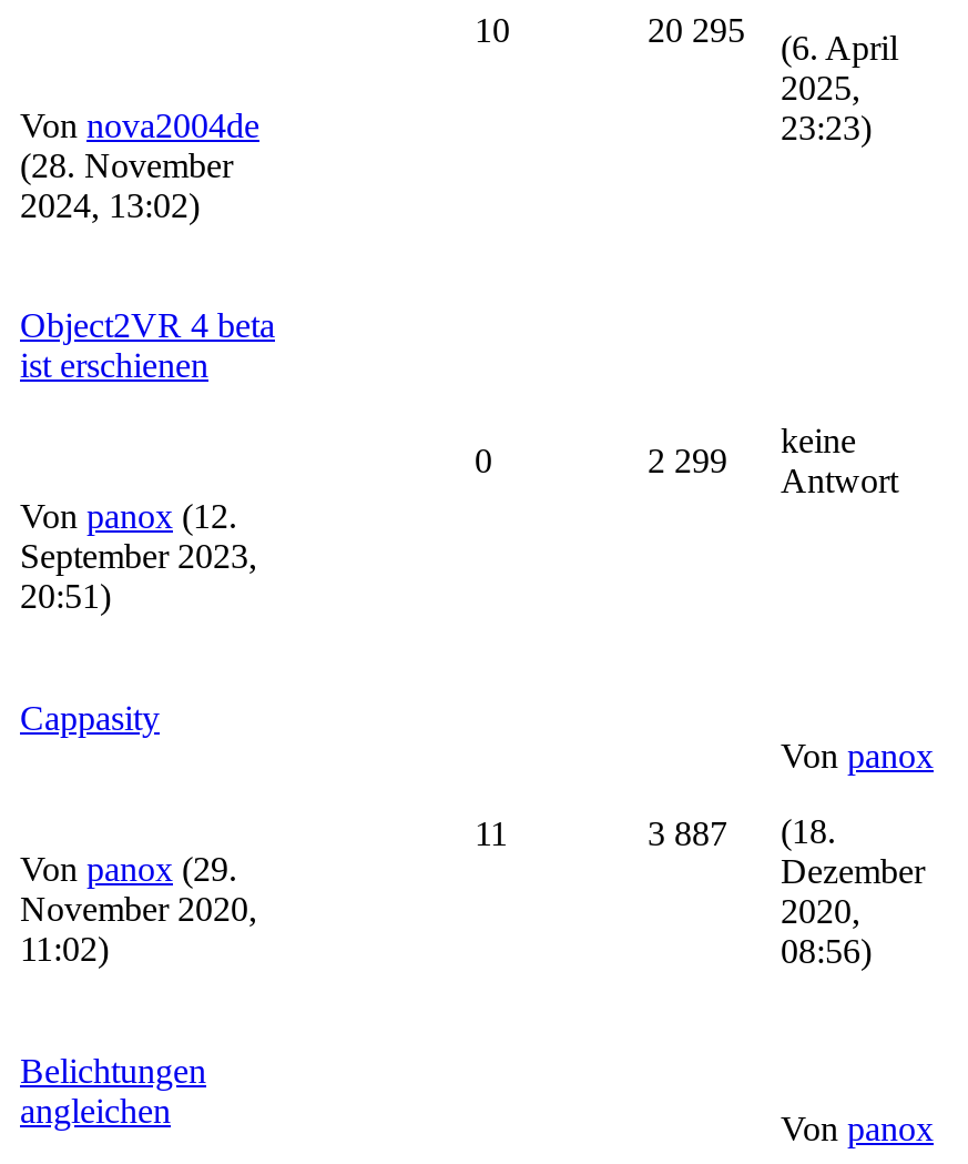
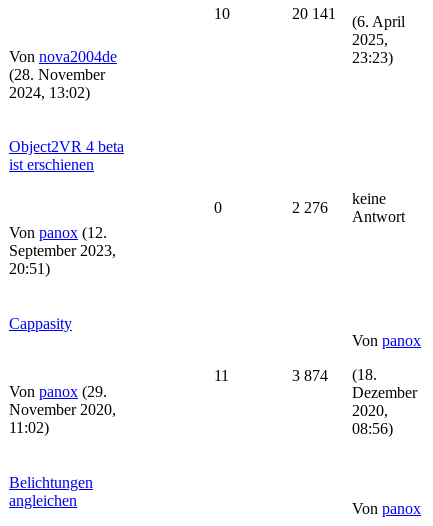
- 20 295 (6. April
+ 20 141 (6. April

- 2 299
+ 2 276

- 3 887 (18.
+ 3 874 (18.
